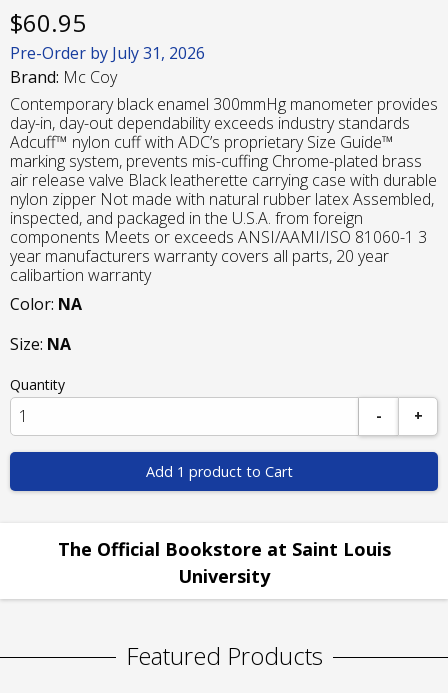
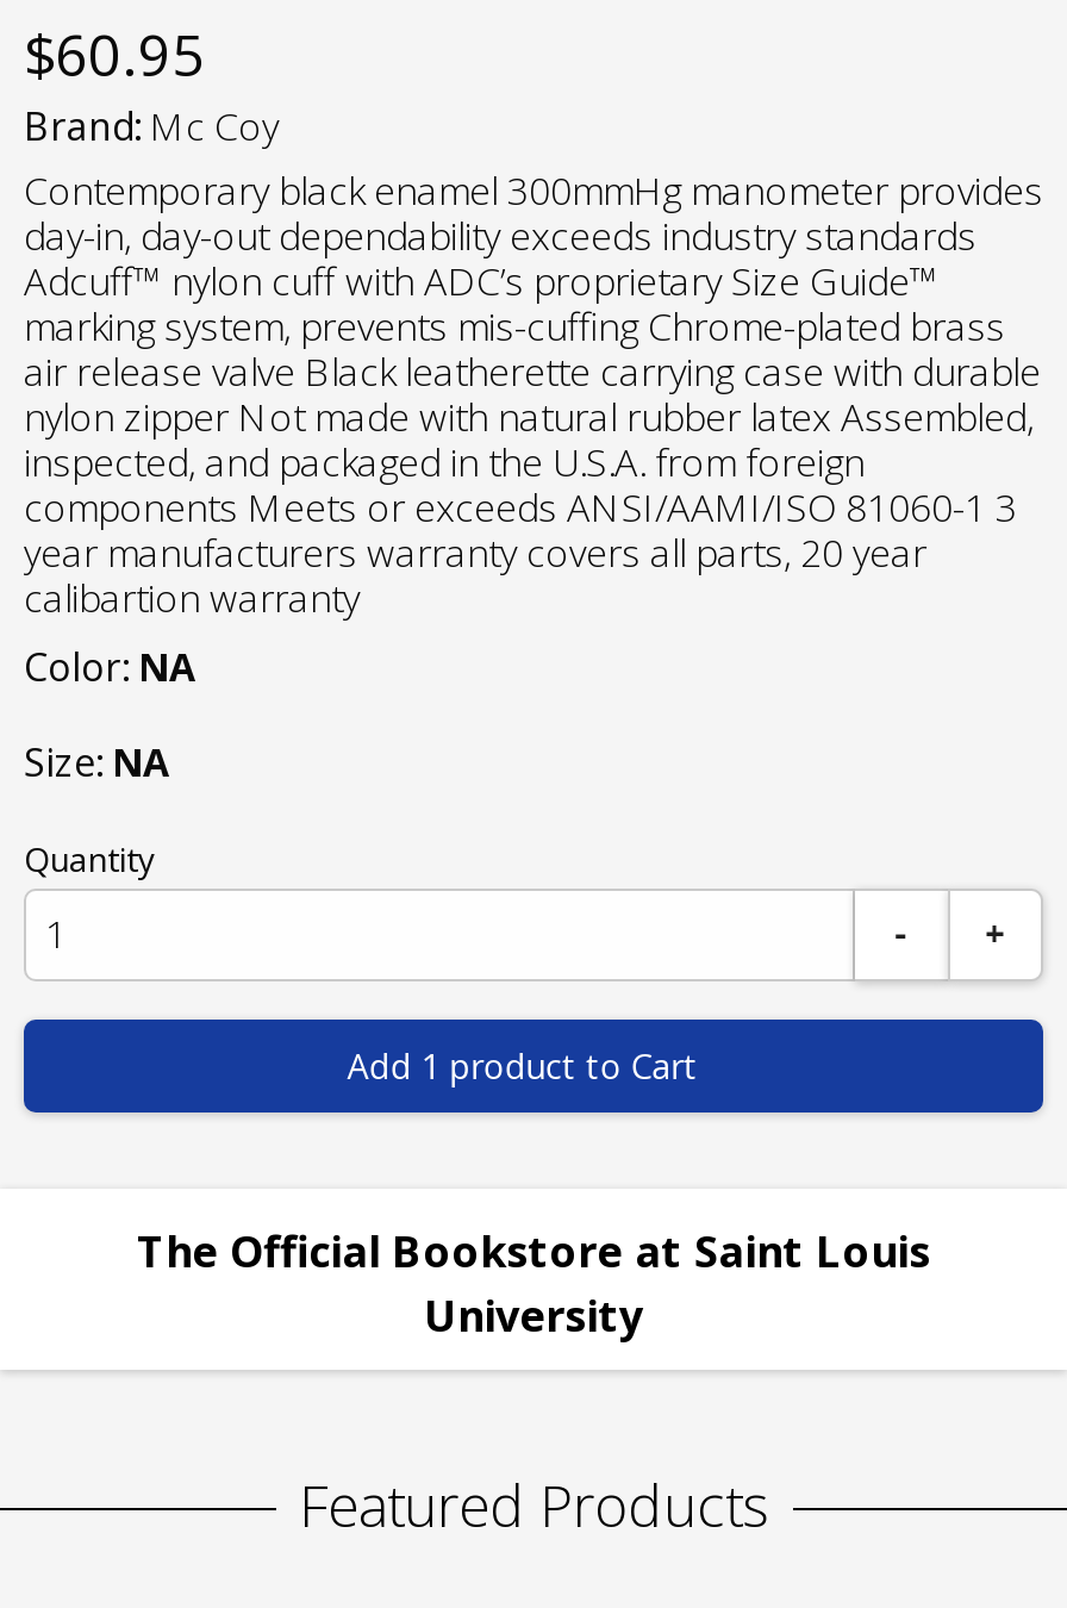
- Pre-Order by July 31, 2026
